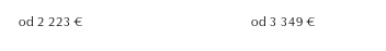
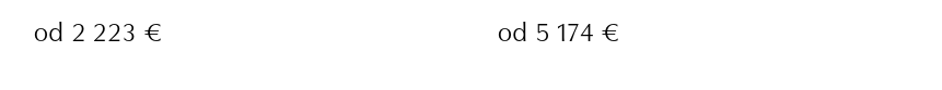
- od 3 349 €
+ od 5 174 €
